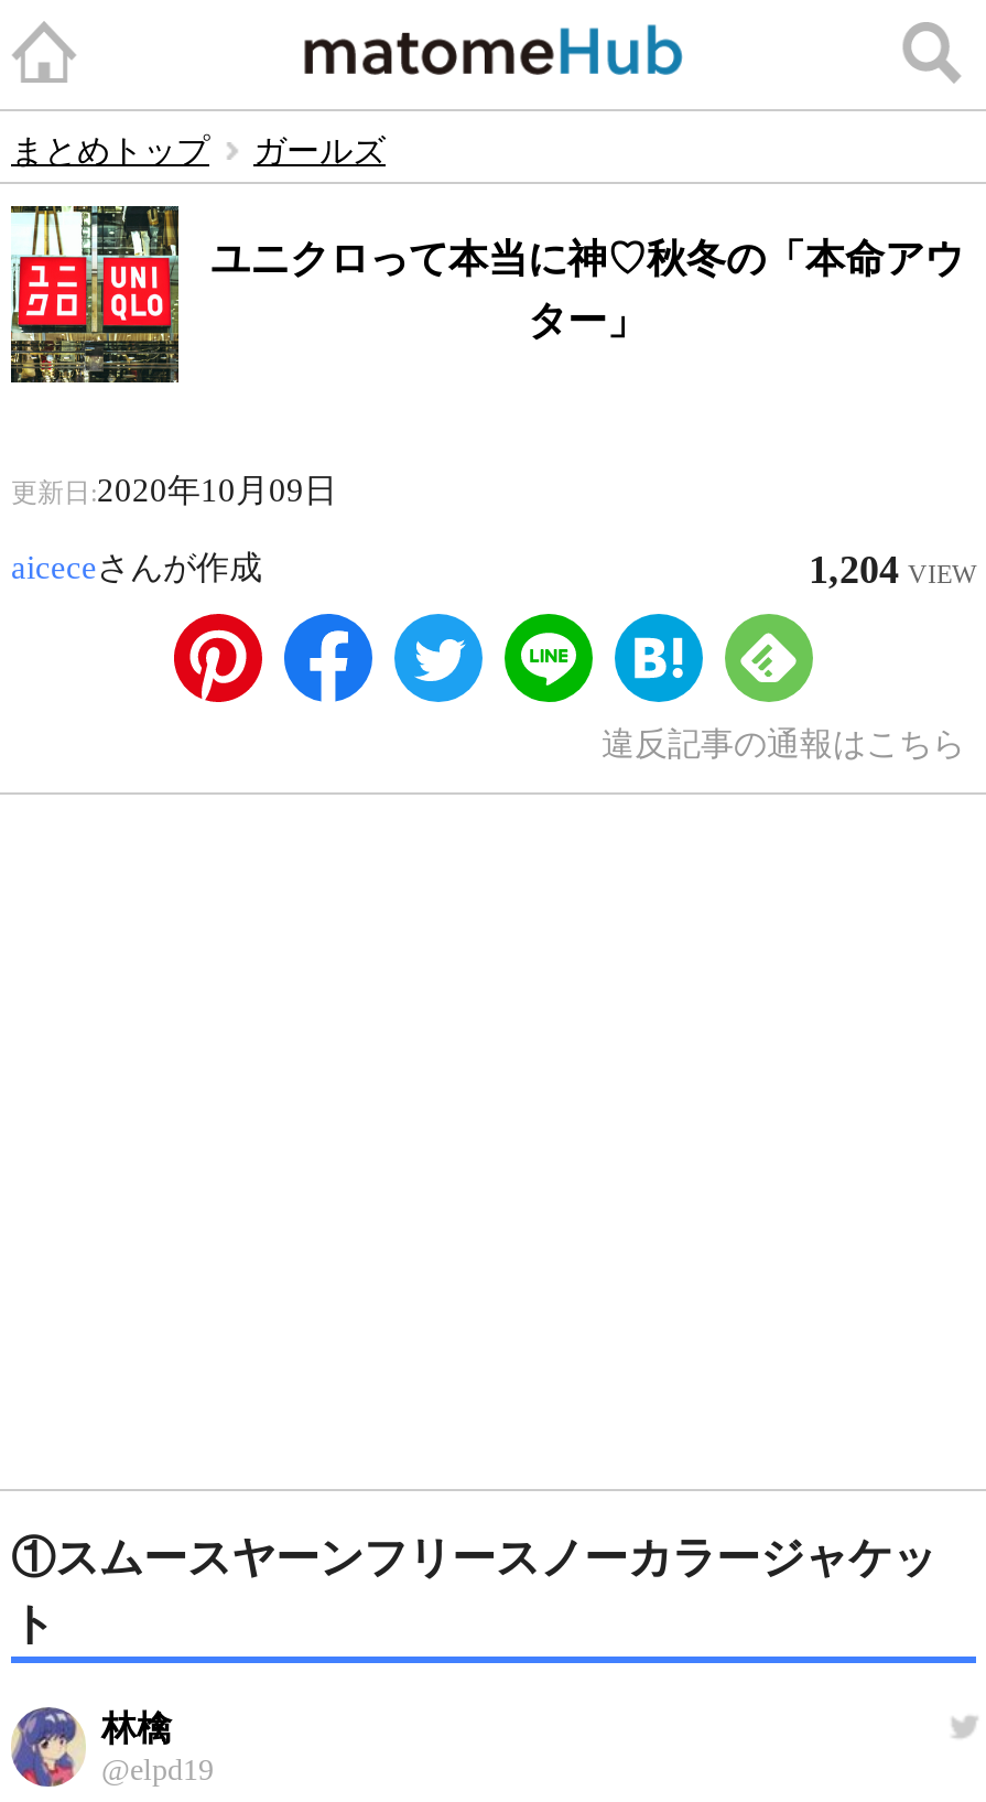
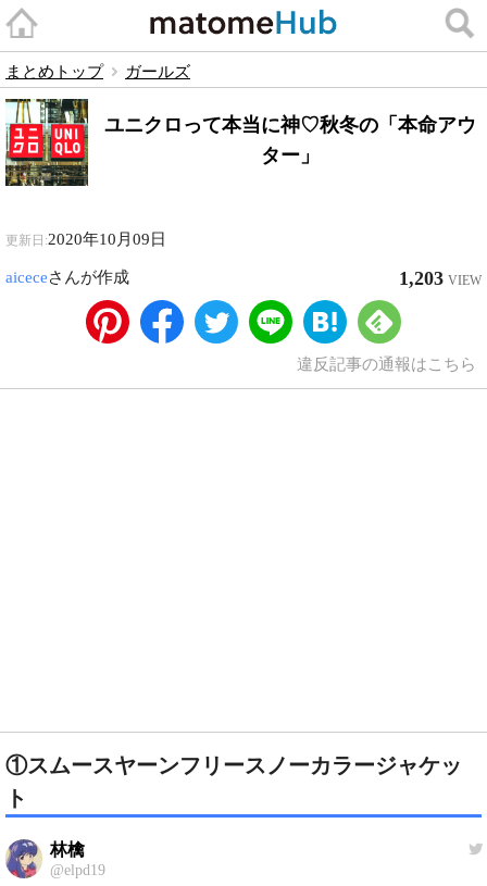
- 1,204 VIEW
+ 1,203 VIEW
